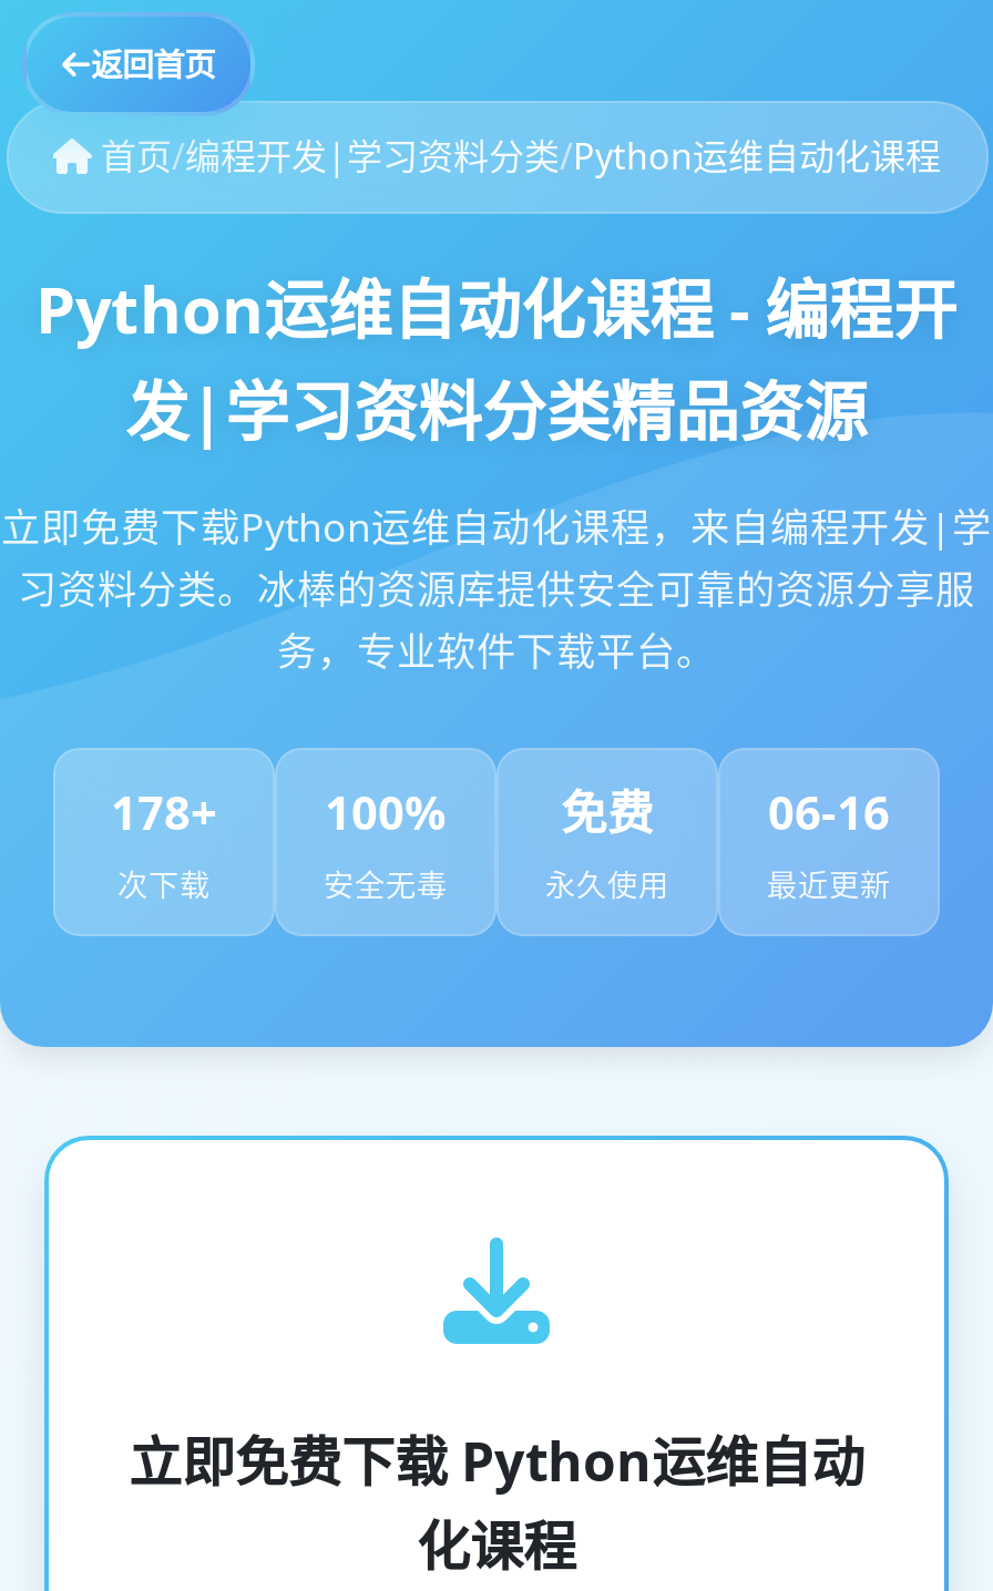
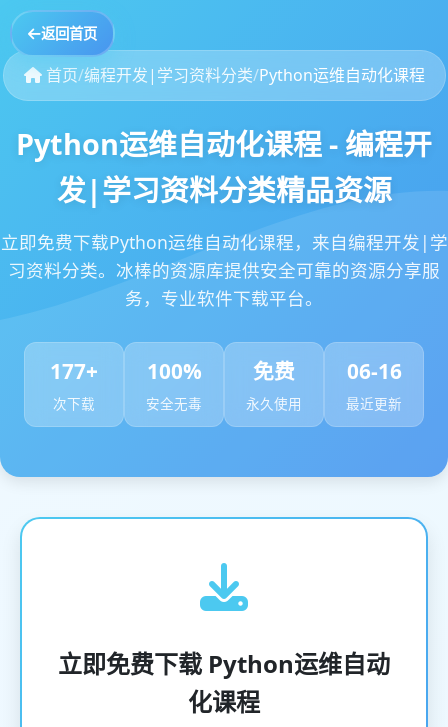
- 178+ 100% 免费 06-16
+ 177+ 100% 免费 06-16
